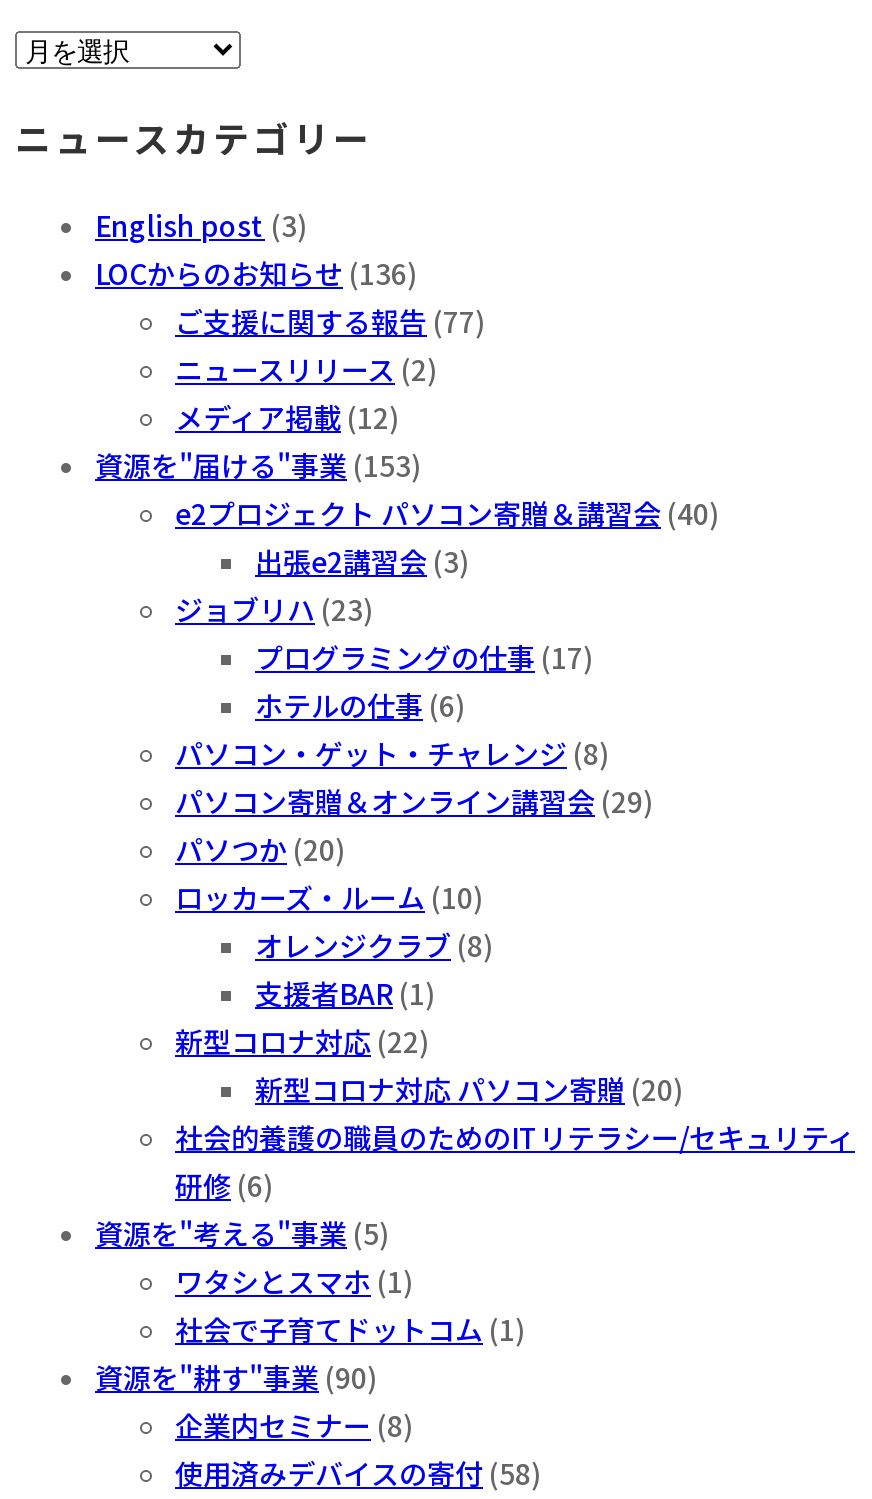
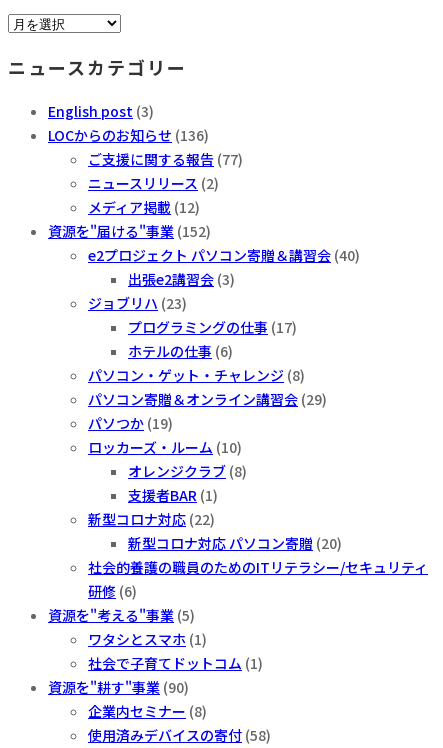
- 資源を"届ける"事業(153)
+ 資源を"届ける"事業(152)

- パソつか(20)
+ パソつか(19)
